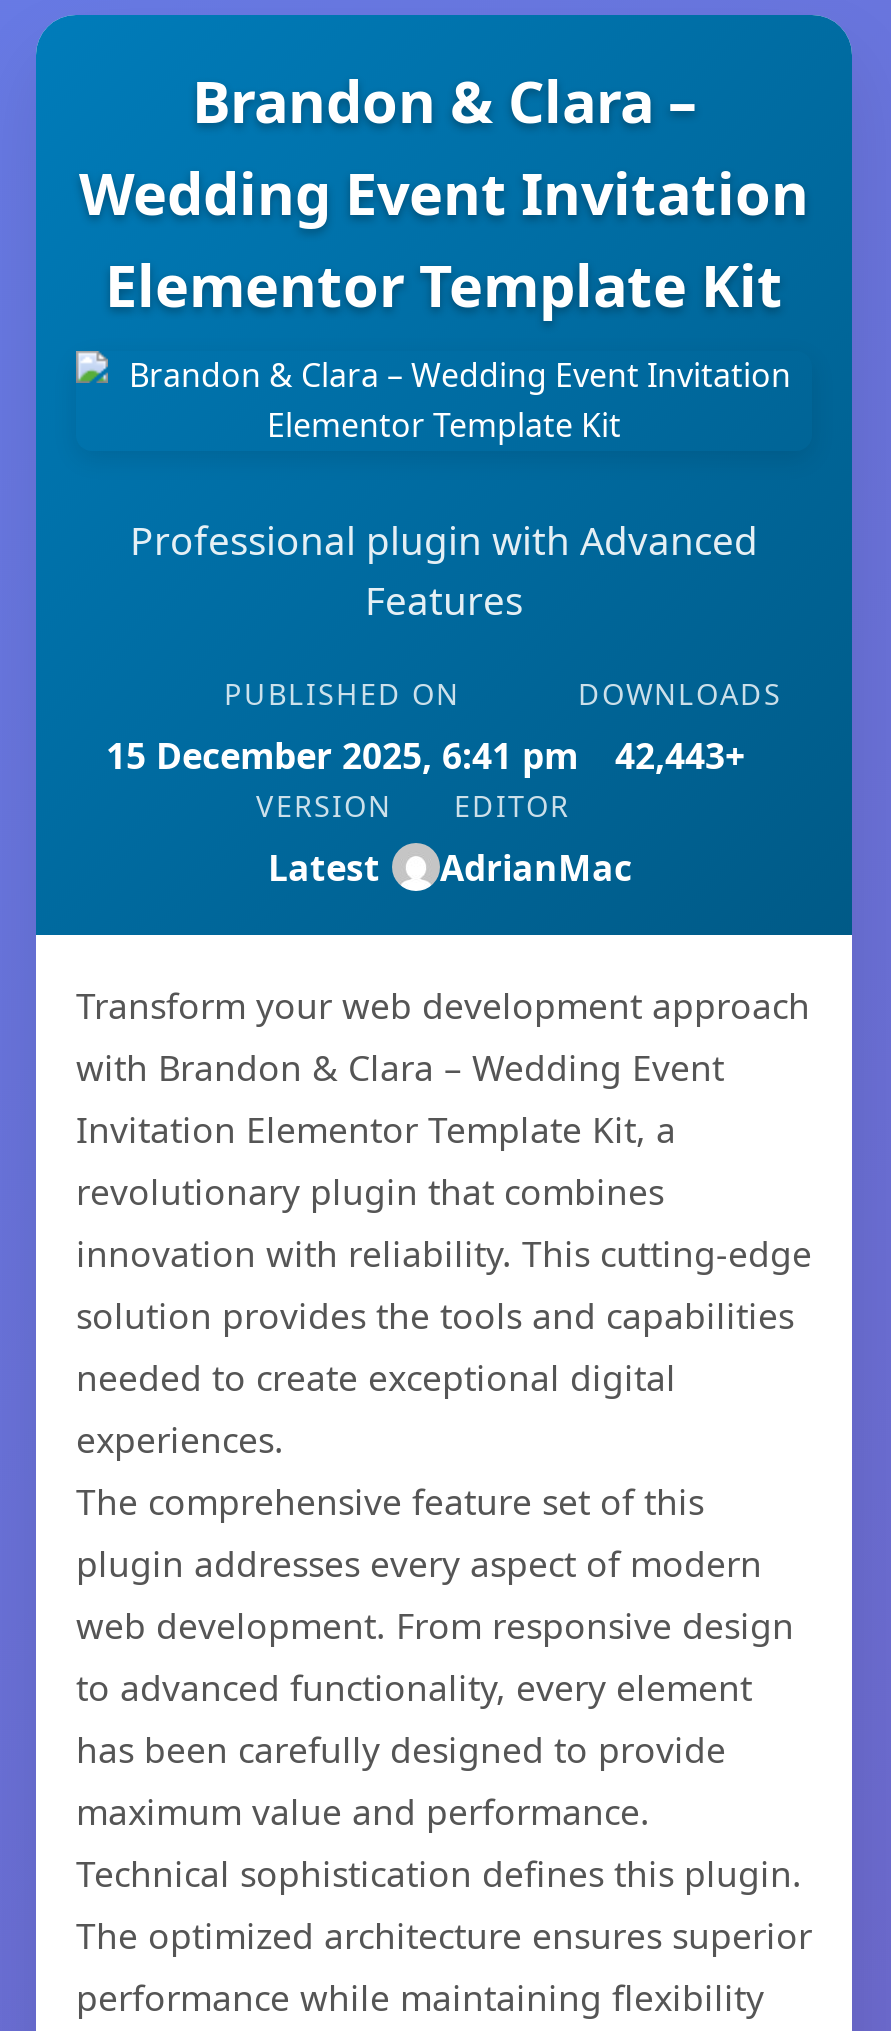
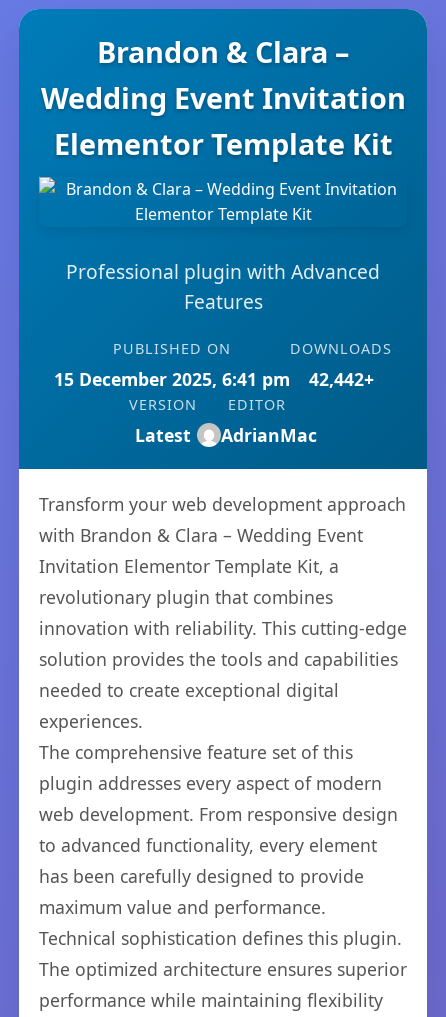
- 15 December 2025, 6:41 pm 42,443+
+ 15 December 2025, 6:41 pm 42,442+
